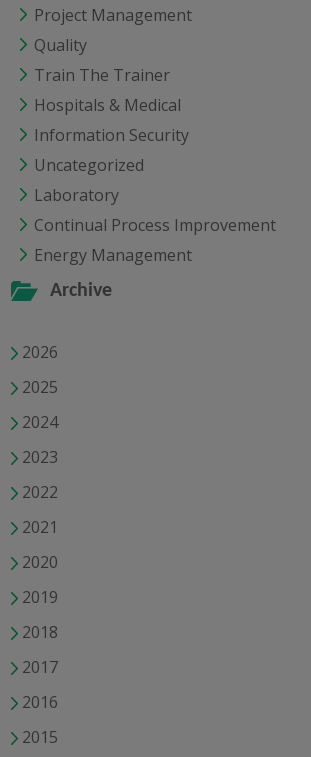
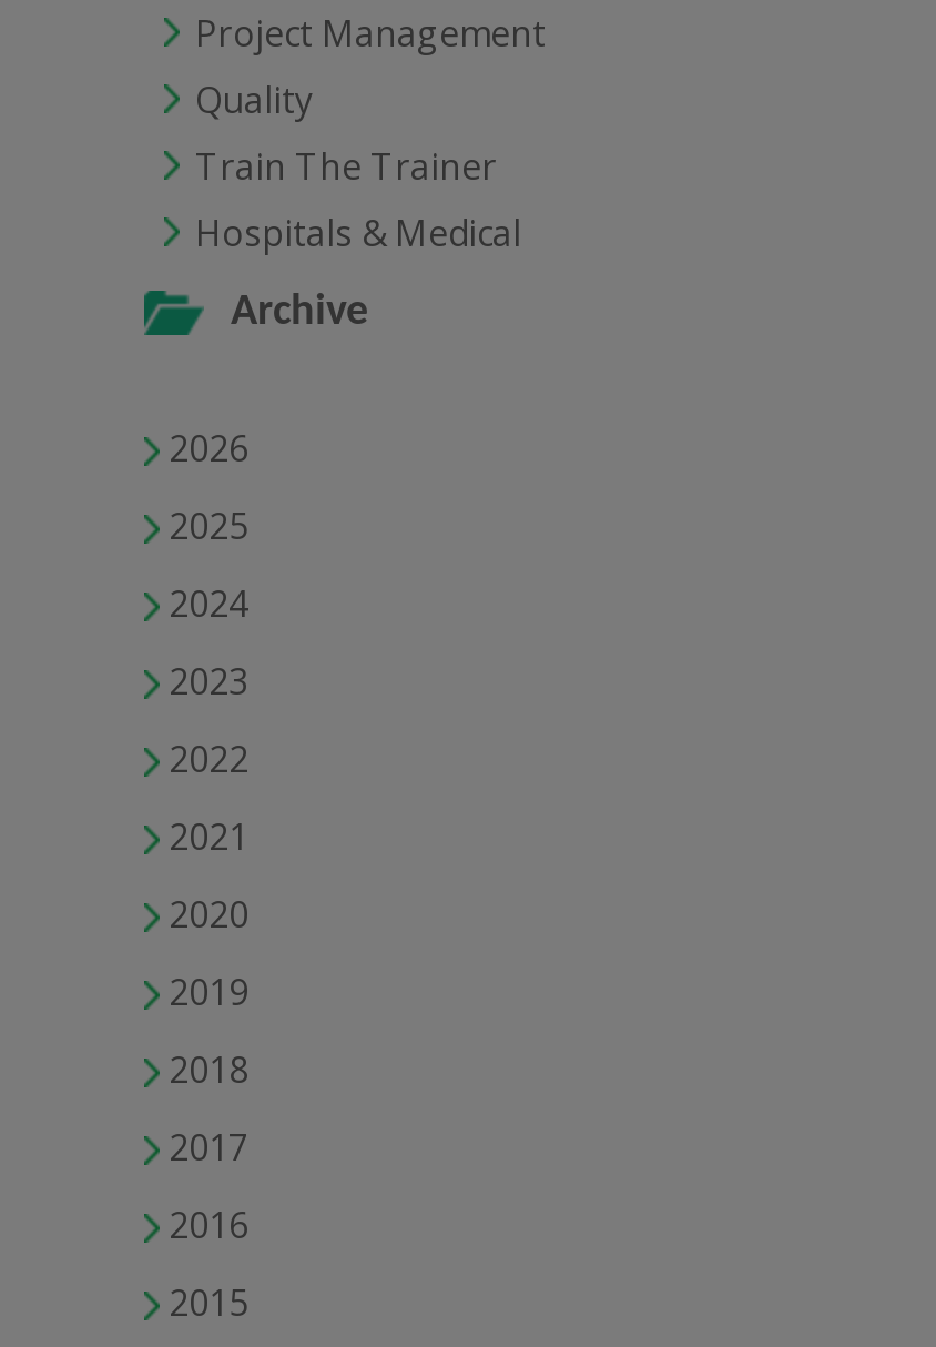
- Information Security
- Uncategorized
- Laboratory
- Continual Process Improvement
- Energy Management
